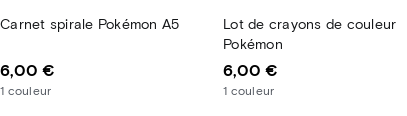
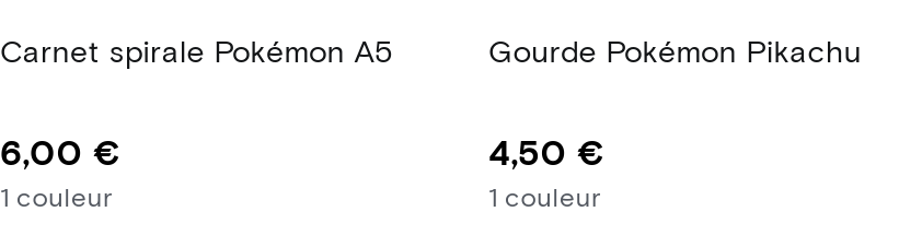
- Lot de crayons de couleur
- Pokémon
- 6,00 €
+ Gourde Pokémon Pikachu
+ 4,50 €
